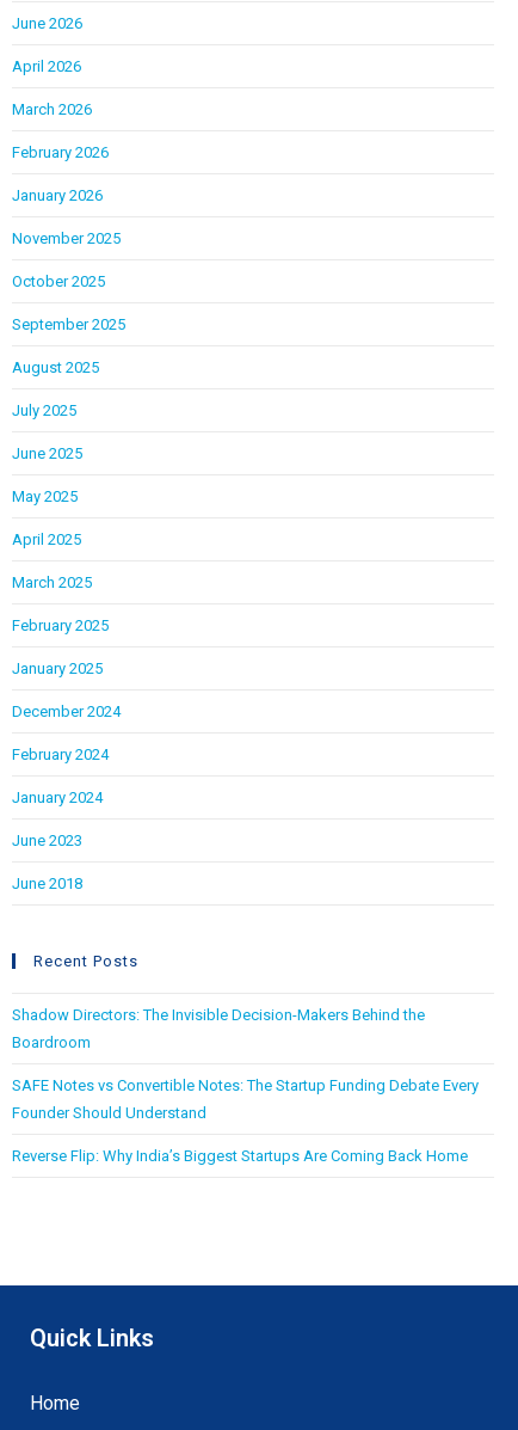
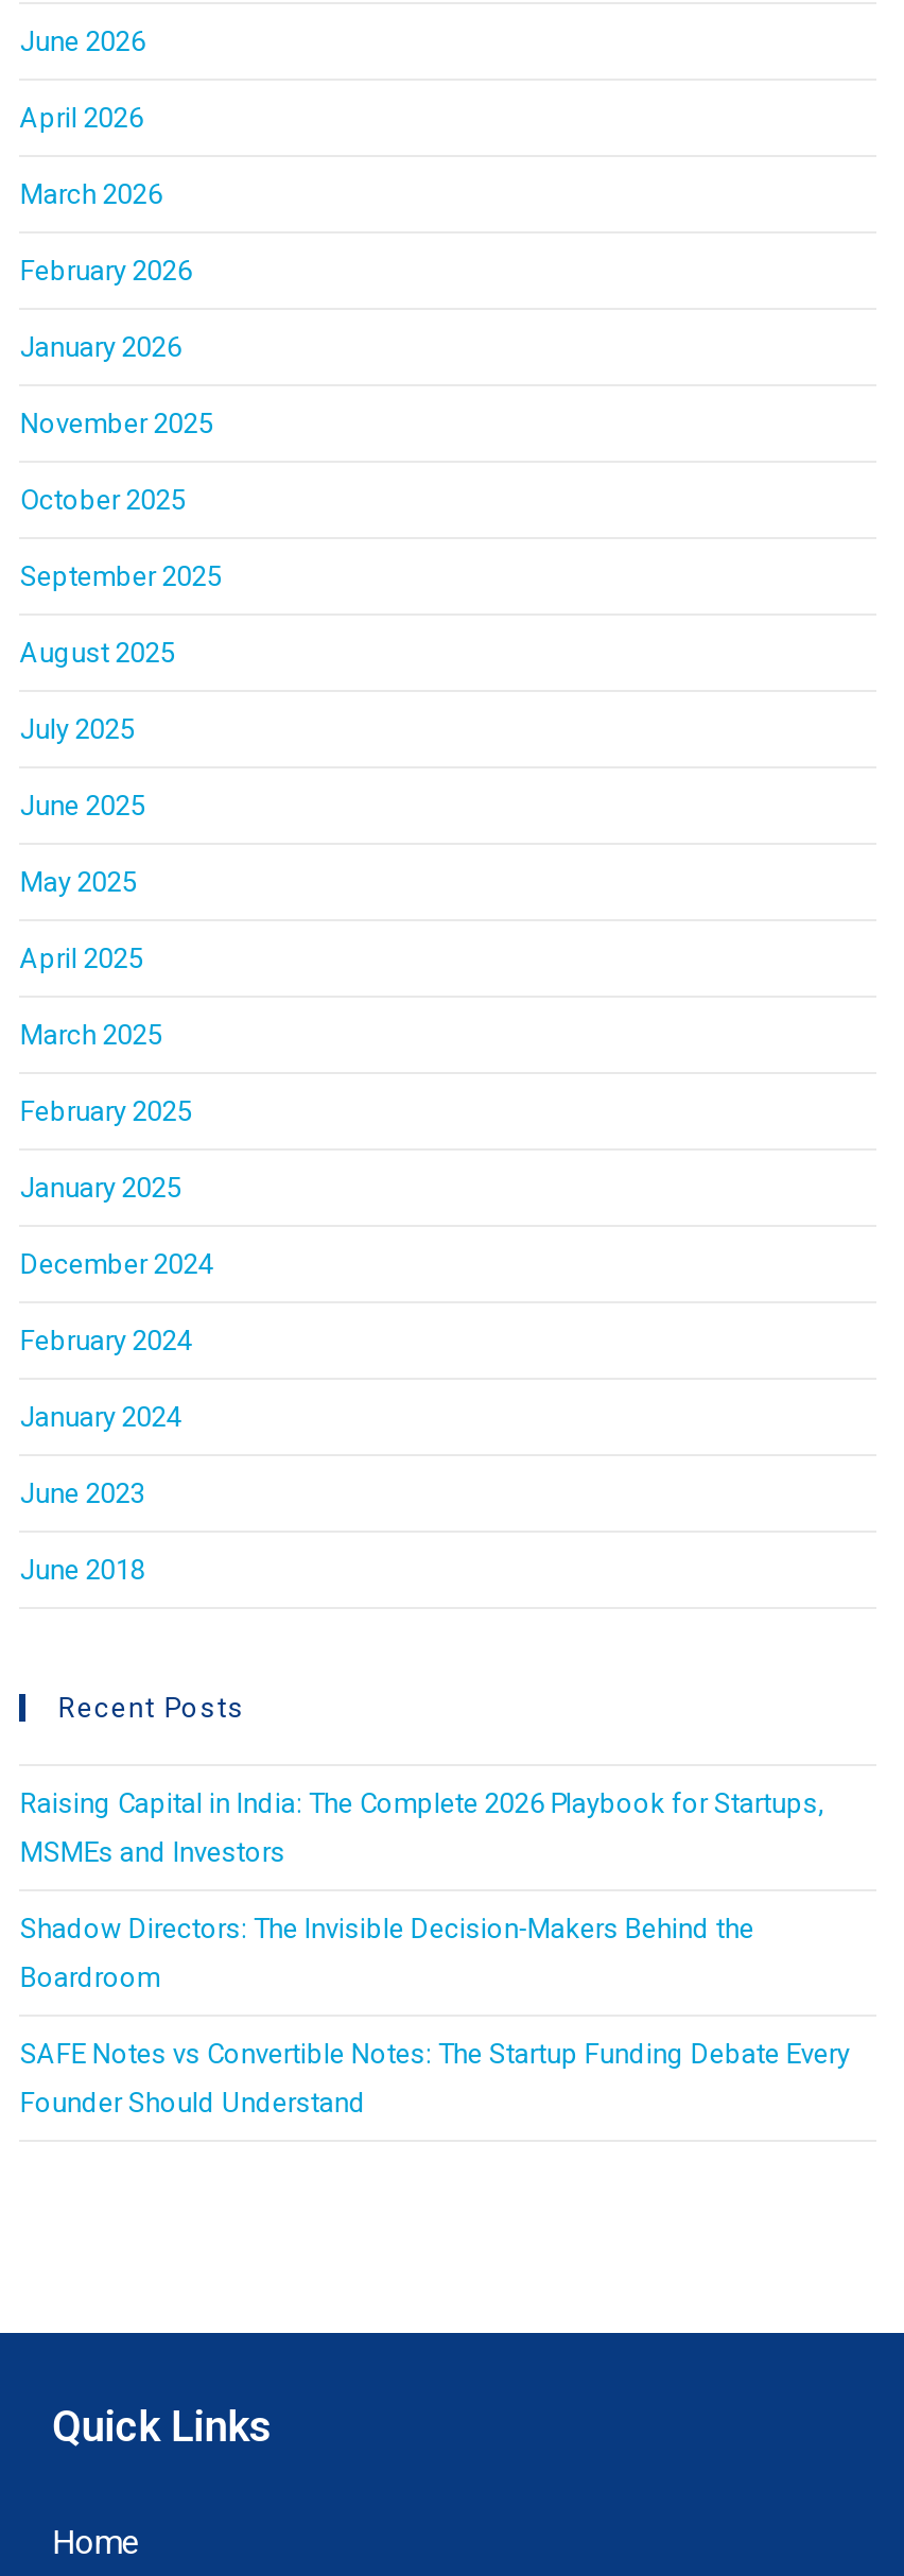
+ Raising Capital in India: The Complete 2026 Playbook for Startups,
+ MSMEs and Investors

moved down: Shadow Directors: The Invisible Decision-Makers Behind the | Boardroom | SAFE Notes vs Convertible Notes: The Startup Funding Debate Every | Founder Should Understand

- Reverse Flip: Why India’s Biggest Startups Are Coming Back Home
